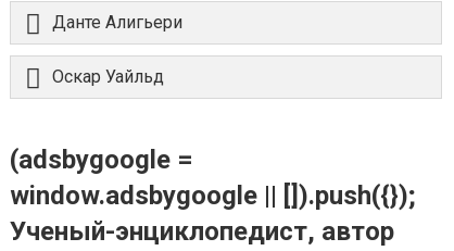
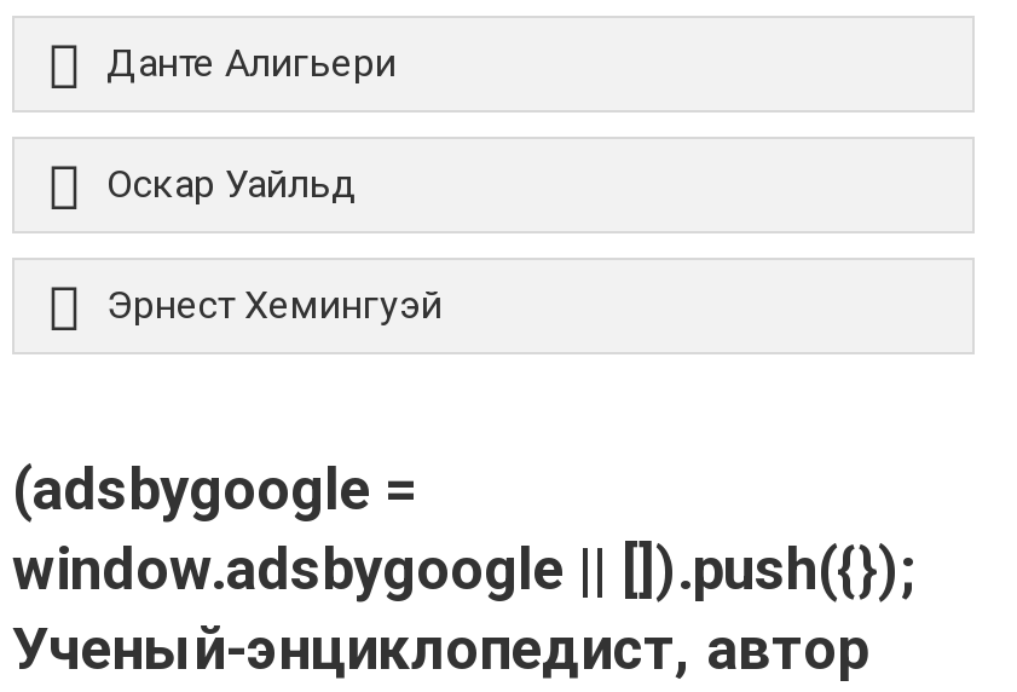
+ Эрнест Хемингуэй
